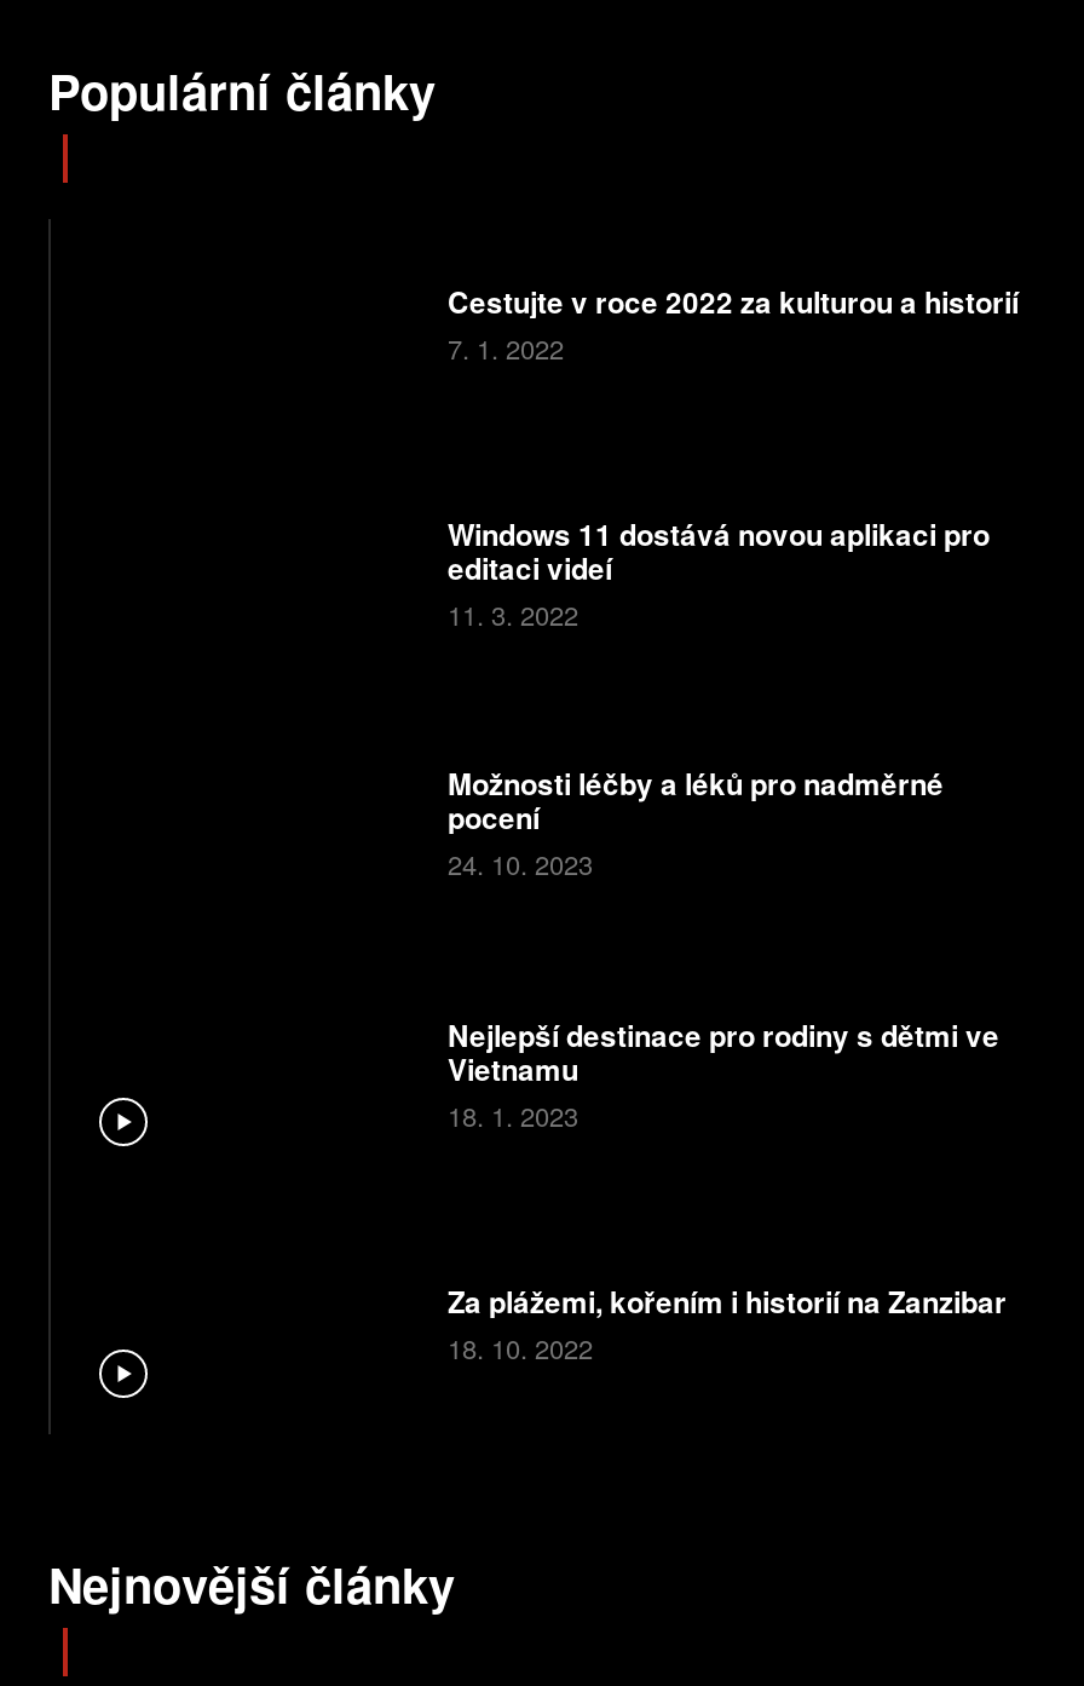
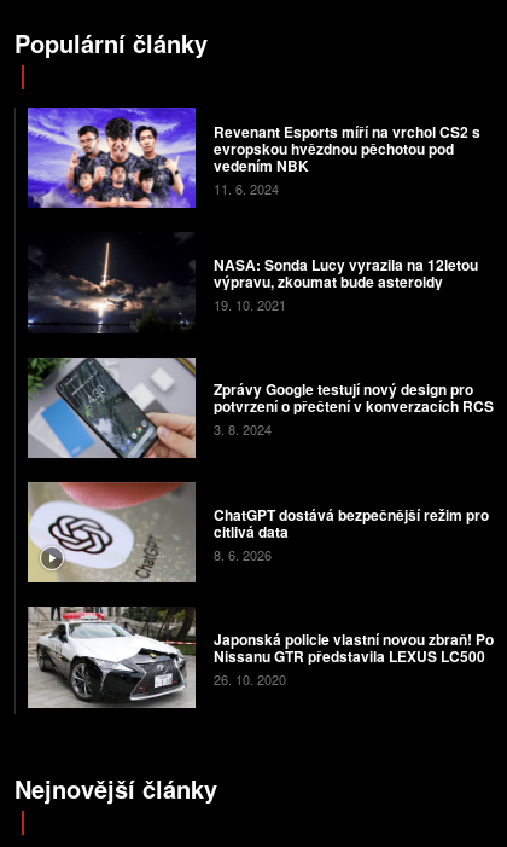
+ [image]

+ [image]

+ [image]

+ [image]

+ [image]

- Cestujte v roce 2022 za kulturou a historií
- 7. 1. 2022
+ Revenant Esports míří na vrchol CS2 s
+ evropskou hvězdnou pěchotou pod
+ vedením NBK
+ 11. 6. 2024

- Windows 11 dostává novou aplikaci pro
- editaci videí
- 11. 3. 2022
+ NASA: Sonda Lucy vyrazila na 12letou
+ výpravu, zkoumat bude asteroidy
+ 19. 10. 2021

- Možnosti léčby a léků pro nadměrné
- pocení
- 24. 10. 2023
+ Zprávy Google testují nový design pro
+ potvrzení o přečtení v konverzacích RCS
+ 3. 8. 2024

- Nejlepší destinace pro rodiny s dětmi ve
- Vietnamu
- 18. 1. 2023
+ ChatGPT dostává bezpečnější režim pro
+ citlivá data
+ 8. 6. 2026

- Za plážemi, kořením i historií na Zanzibar
- 18. 10. 2022
+ Japonská policie vlastní novou zbraň! Po
+ Nissanu GTR představila LEXUS LC500
+ 26. 10. 2020
